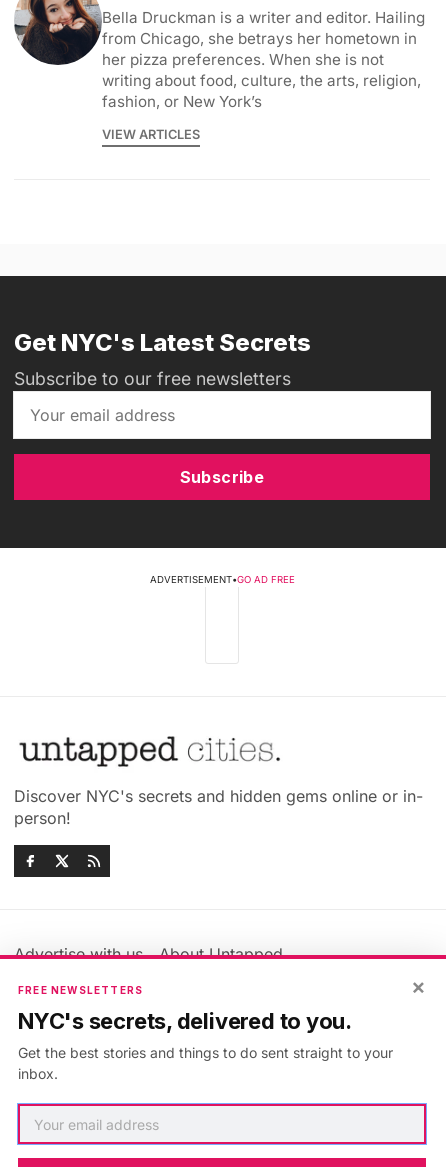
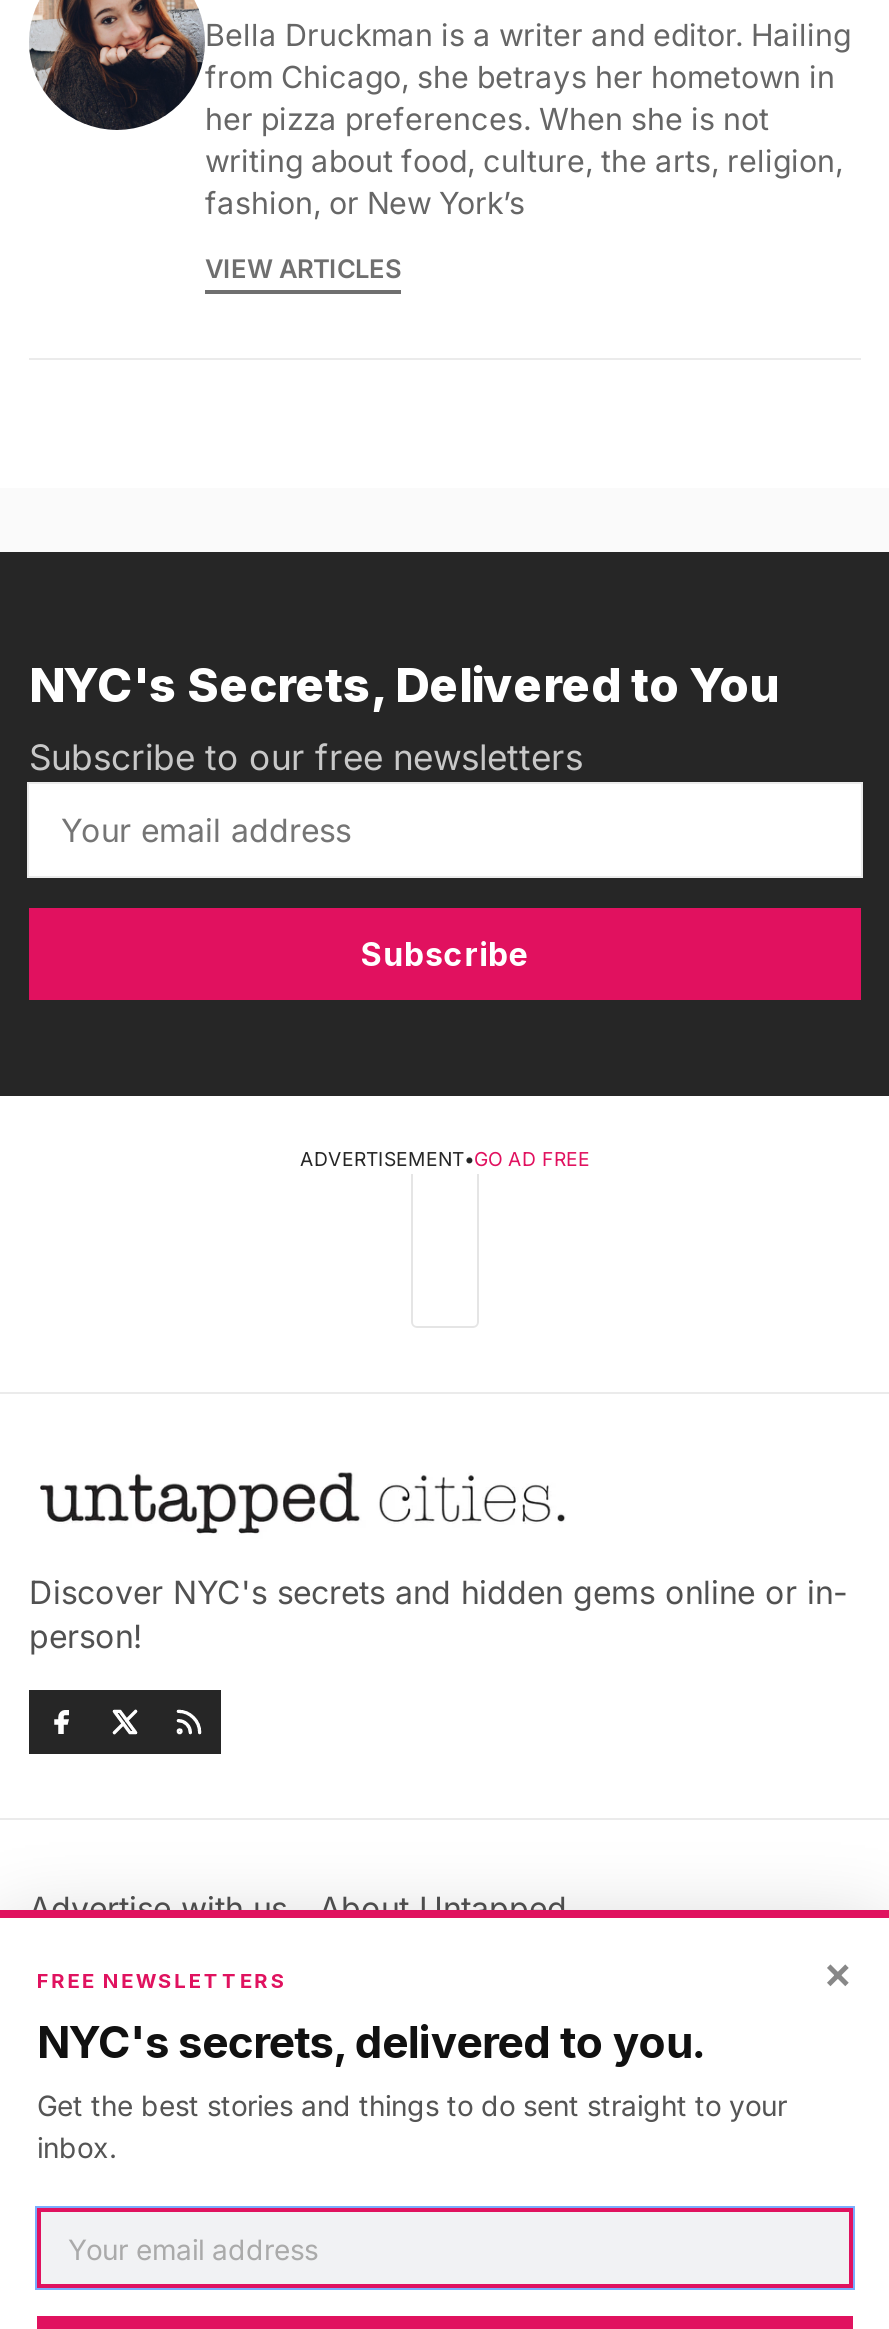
- Get NYC's Latest Secrets
+ NYC's Secrets, Delivered to You
